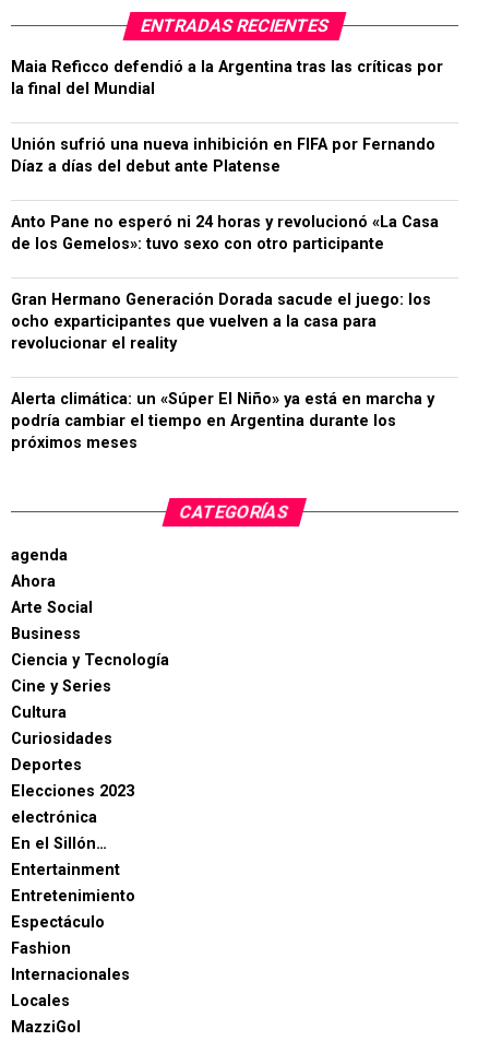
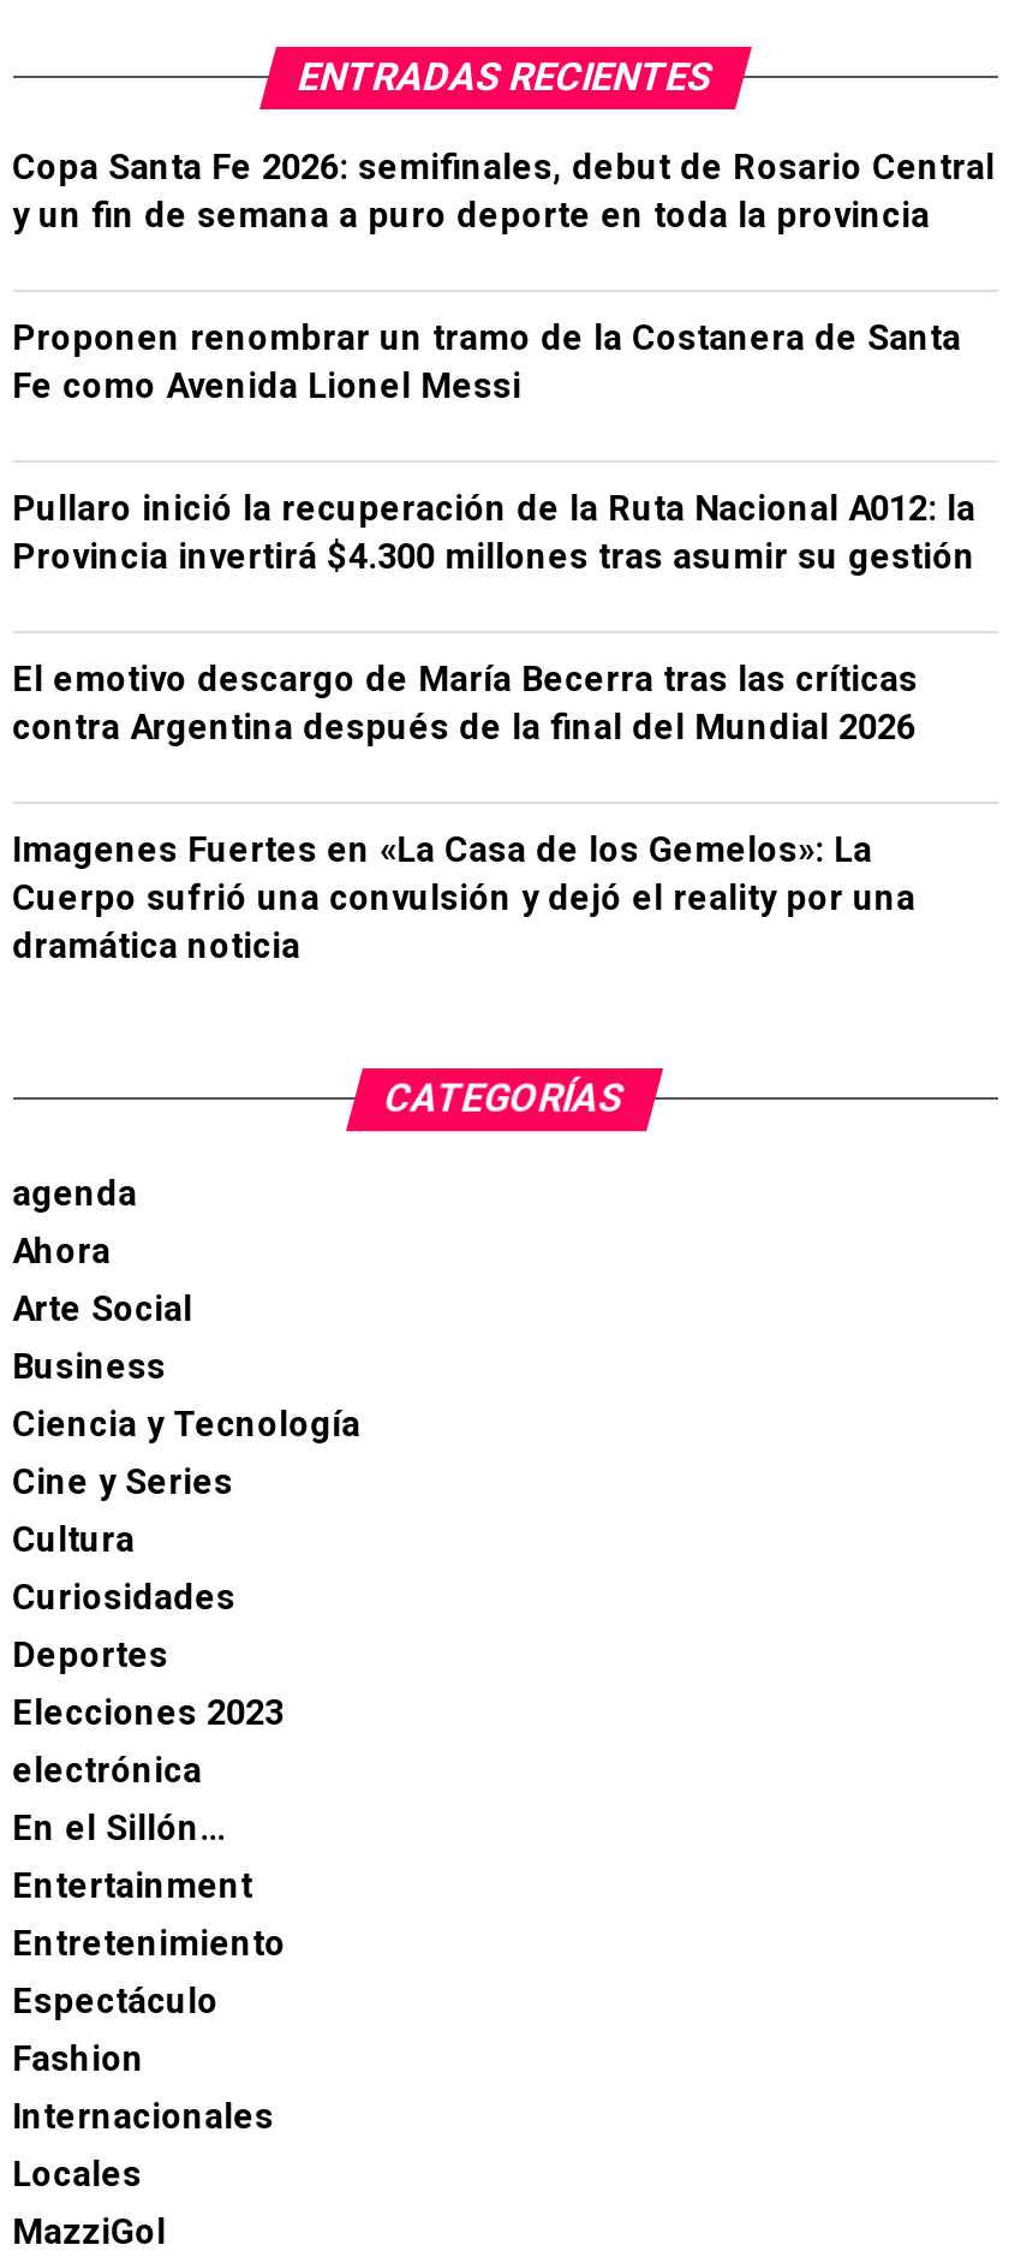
- Maia Reficco defendió a la Argentina tras las críticas por
- la final del Mundial
+ Copa Santa Fe 2026: semifinales, debut de Rosario Central
+ y un fin de semana a puro deporte en toda la provincia

- Unión sufrió una nueva inhibición en FIFA por Fernando
- Díaz a días del debut ante Platense
+ Proponen renombrar un tramo de la Costanera de Santa
+ Fe como Avenida Lionel Messi

- Anto Pane no esperó ni 24 horas y revolucionó «La Casa
- de los Gemelos»: tuvo sexo con otro participante
+ Pullaro inició la recuperación de la Ruta Nacional A012: la
+ Provincia invertirá $4.300 millones tras asumir su gestión

- Gran Hermano Generación Dorada sacude el juego: los
- ocho exparticipantes que vuelven a la casa para
- revolucionar el reality
+ El emotivo descargo de María Becerra tras las críticas
+ contra Argentina después de la final del Mundial 2026

- Alerta climática: un «Súper El Niño» ya está en marcha y
- podría cambiar el tiempo en Argentina durante los
- próximos meses
+ Imagenes Fuertes en «La Casa de los Gemelos»: La
+ Cuerpo sufrió una convulsión y dejó el reality por una
+ dramática noticia
